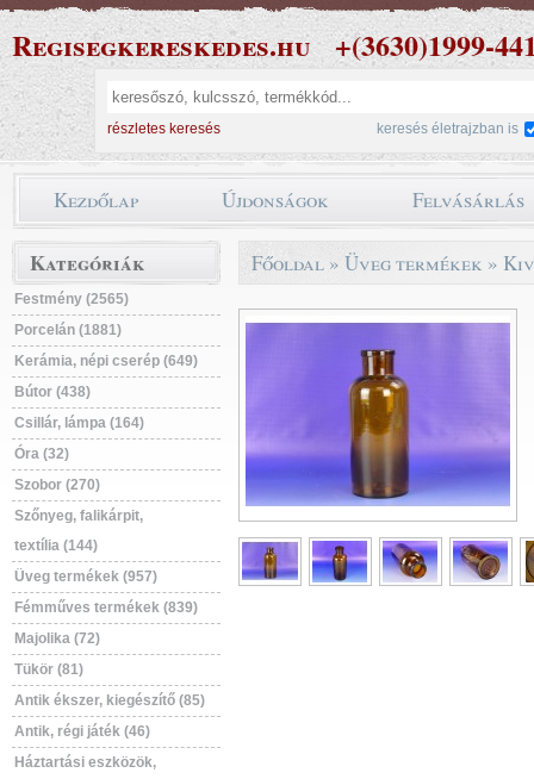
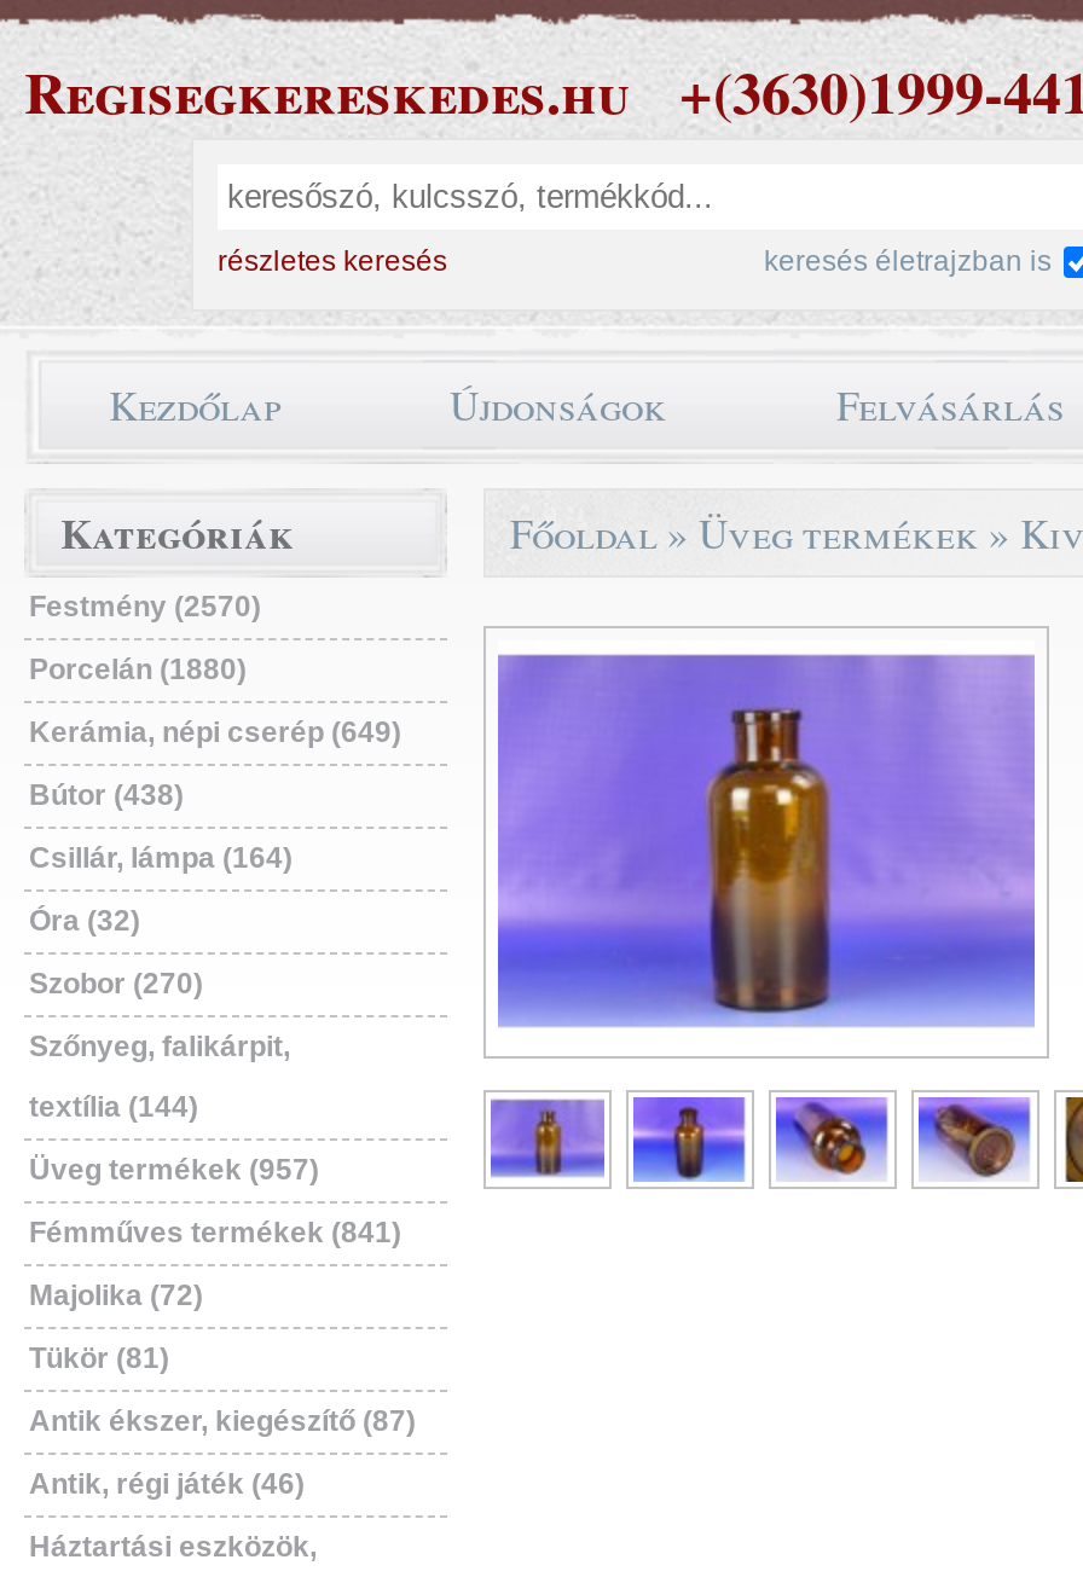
- Festmény (2565)
+ Festmény (2570)

- Porcelán (1881)
+ Porcelán (1880)

- Fémműves termékek (839)
+ Fémműves termékek (841)

- Antik ékszer, kiegészítő (85)
+ Antik ékszer, kiegészítő (87)
